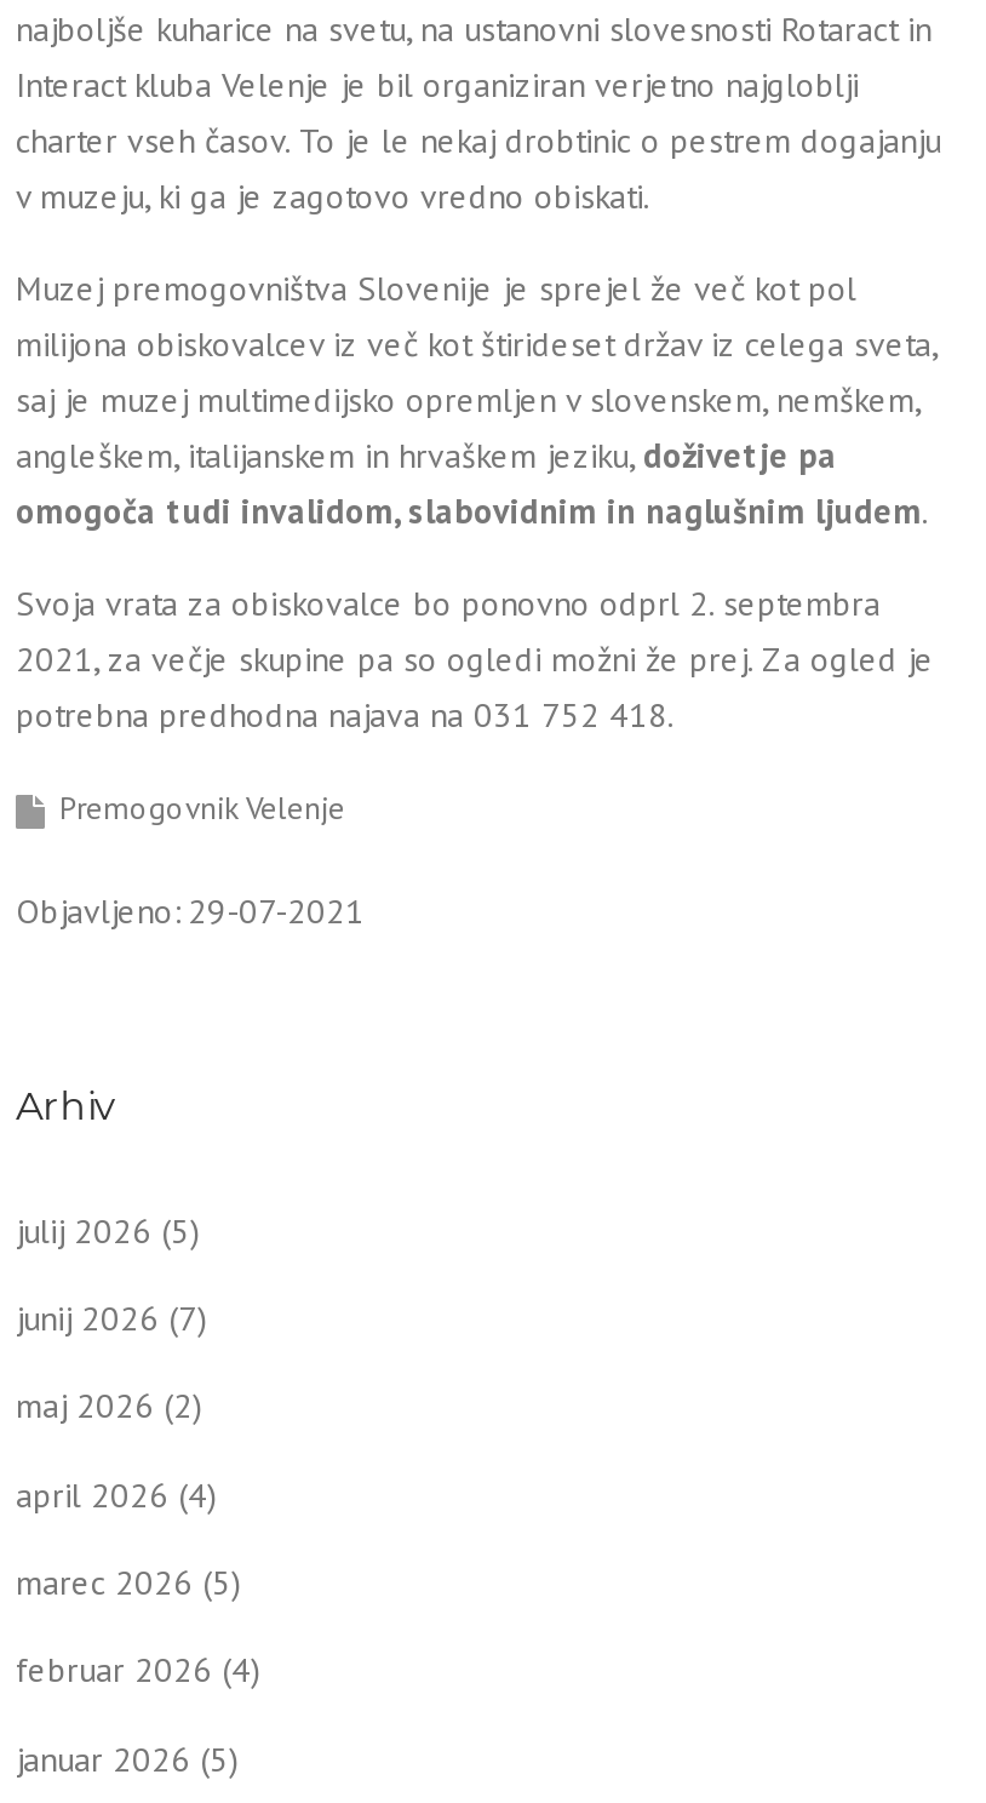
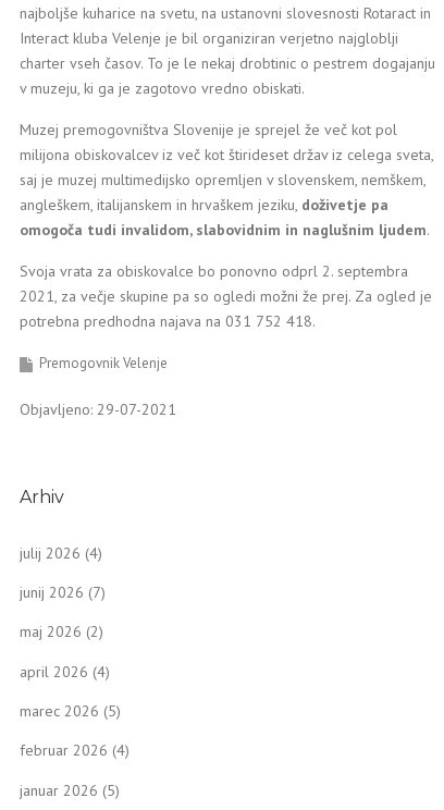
- julij 2026 (5)
+ julij 2026 (4)
